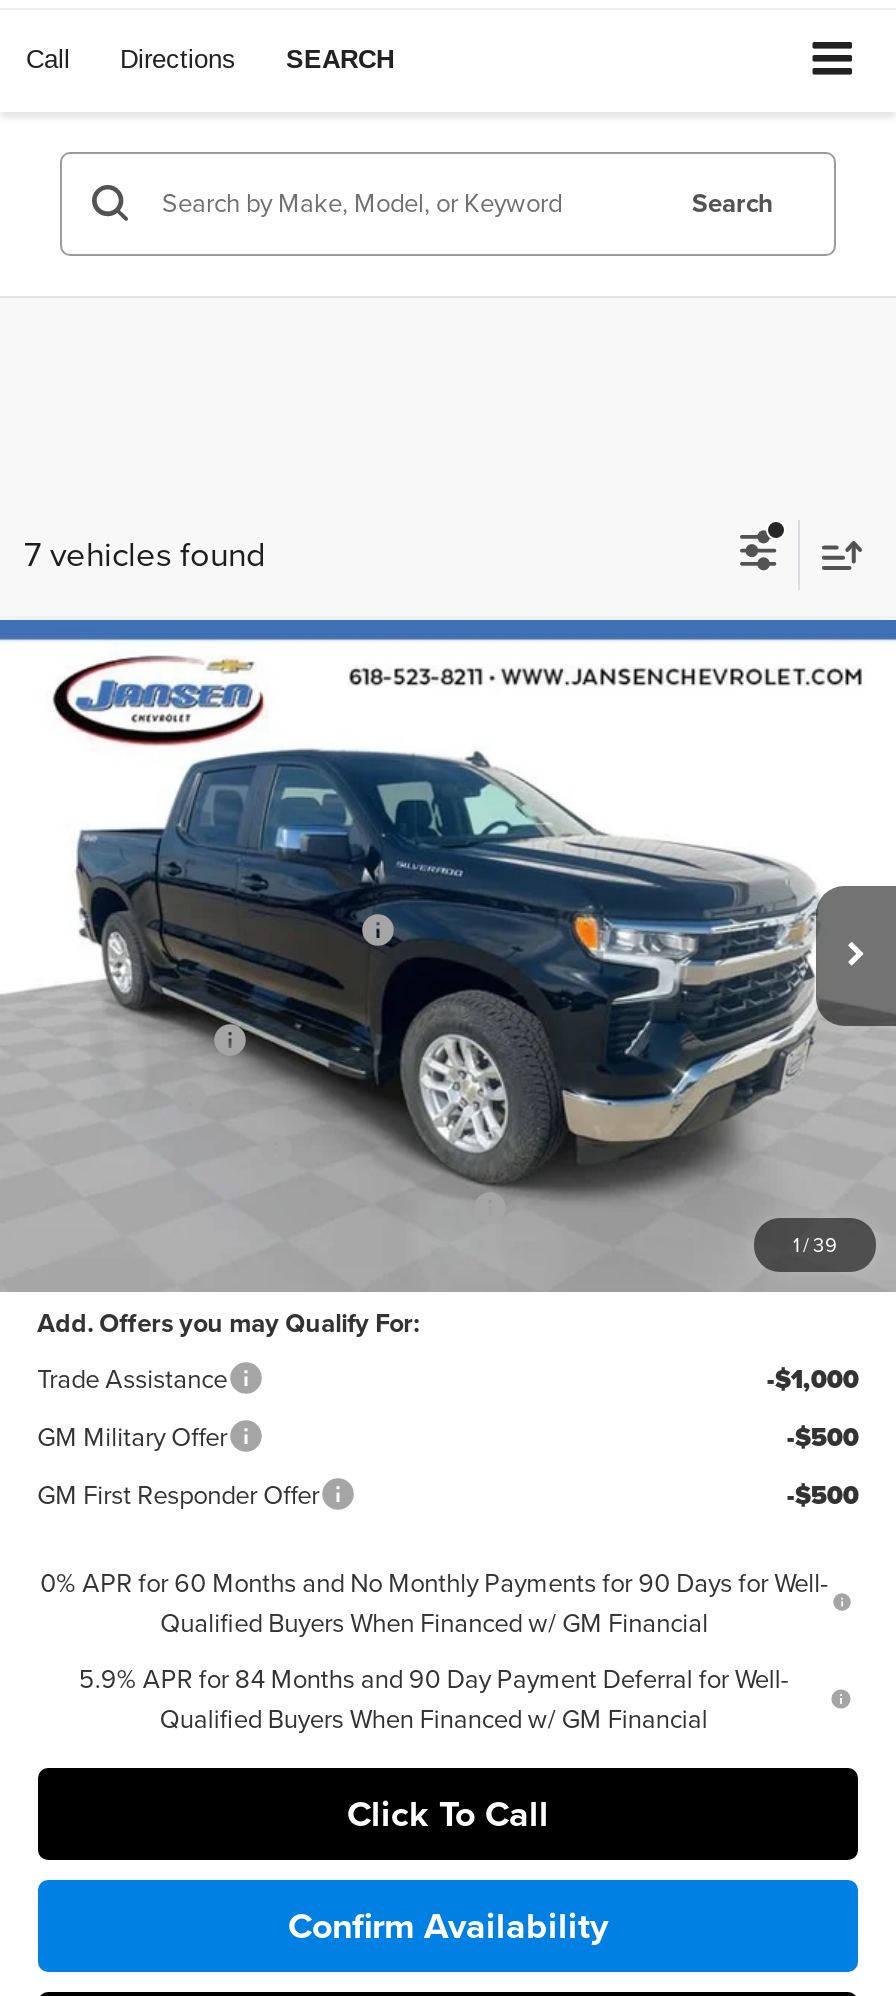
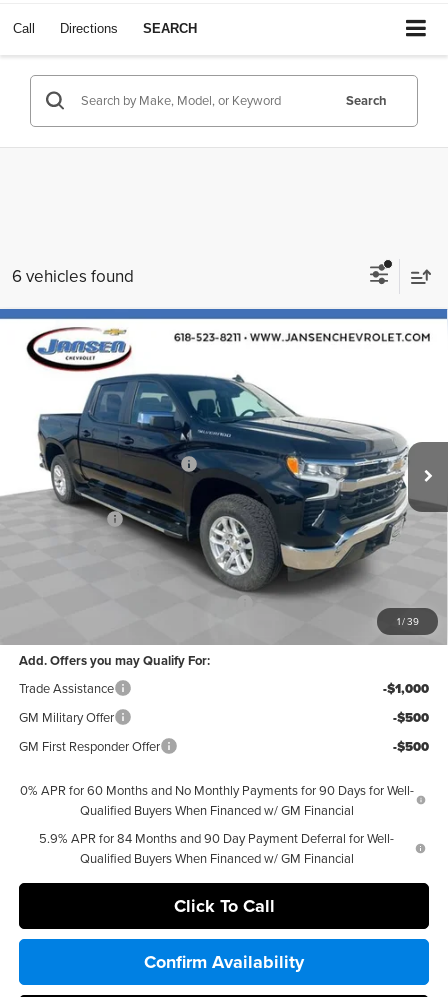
- 7 vehicles found
+ 6 vehicles found
